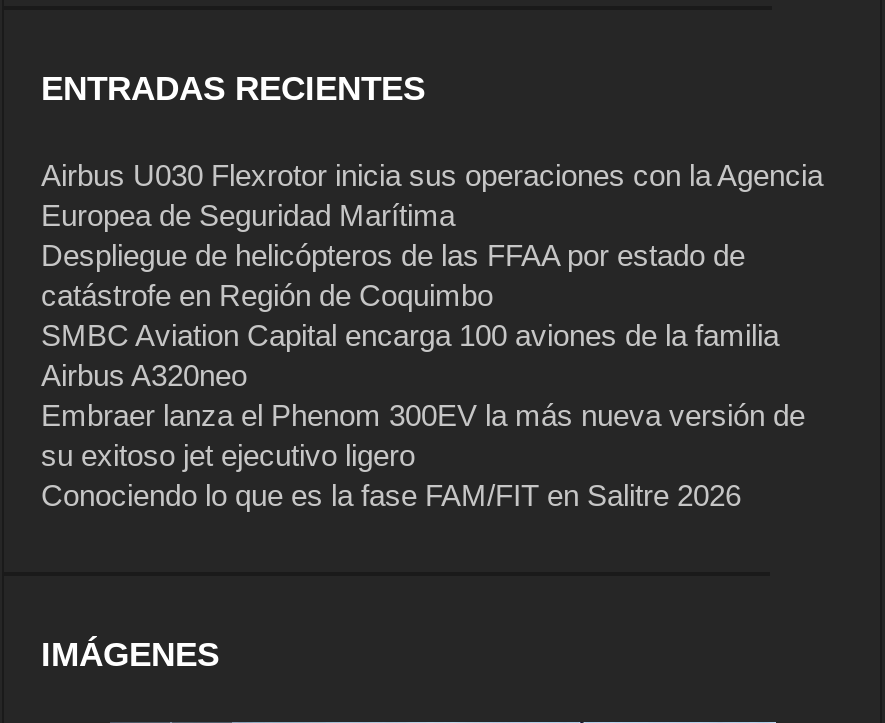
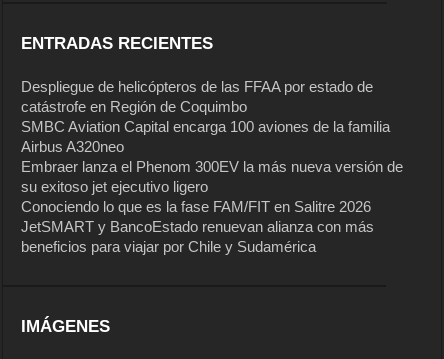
- Airbus U030 Flexrotor inicia sus operaciones con la Agencia
- Europea de Seguridad Marítima

moved up: Despliegue de helicópteros de las FFAA por estado de | catástrofe en Región de Coquimbo | SMBC Aviation Capital encarga 100 aviones de la familia | Airbus A320neo | Embraer lanza el Phenom 300EV la más nueva versión de | su exitoso jet ejecutivo ligero | Conociendo lo que es la fase FAM/FIT en Salitre 2026

+ JetSMART y BancoEstado renuevan alianza con más
+ beneficios para viajar por Chile y Sudamérica
